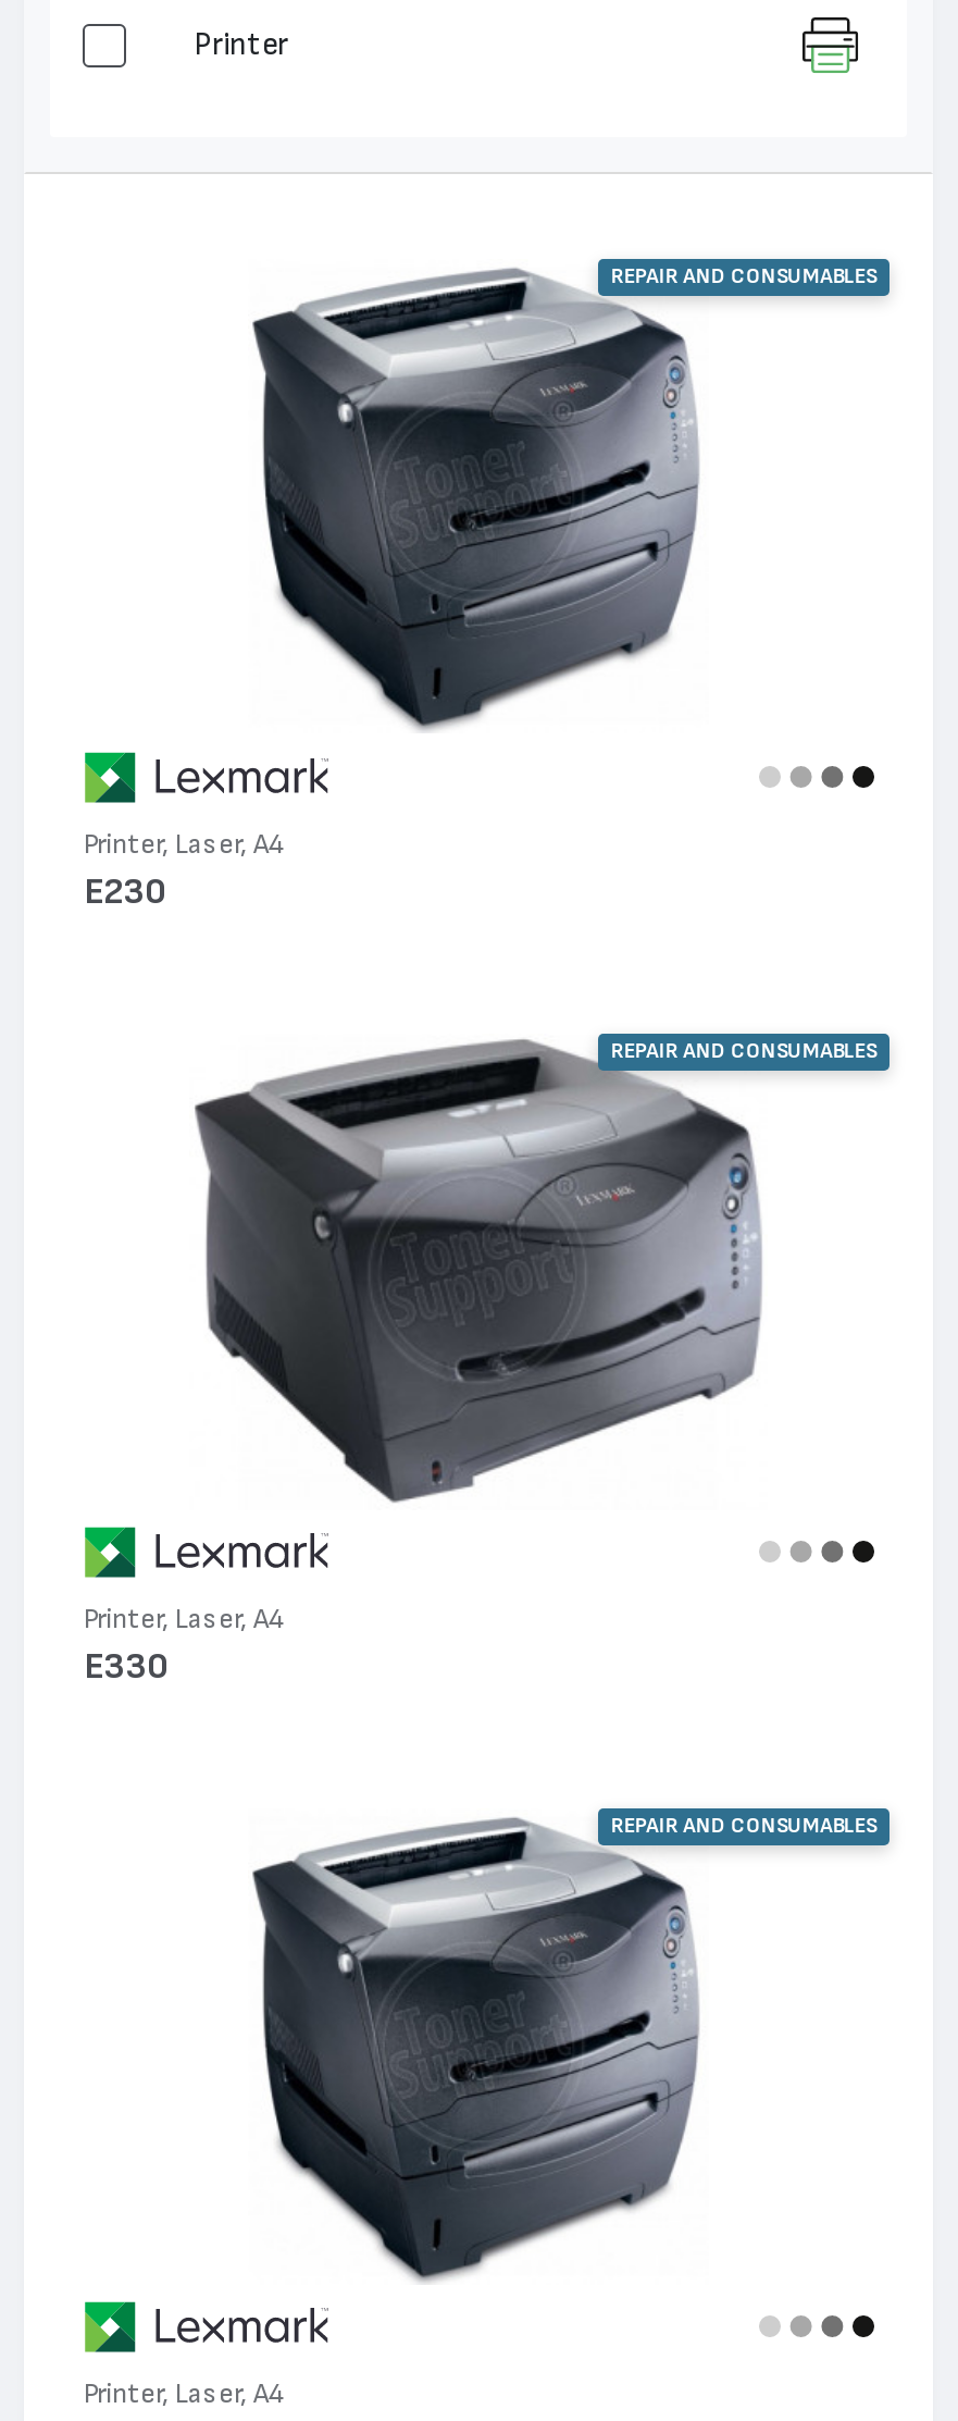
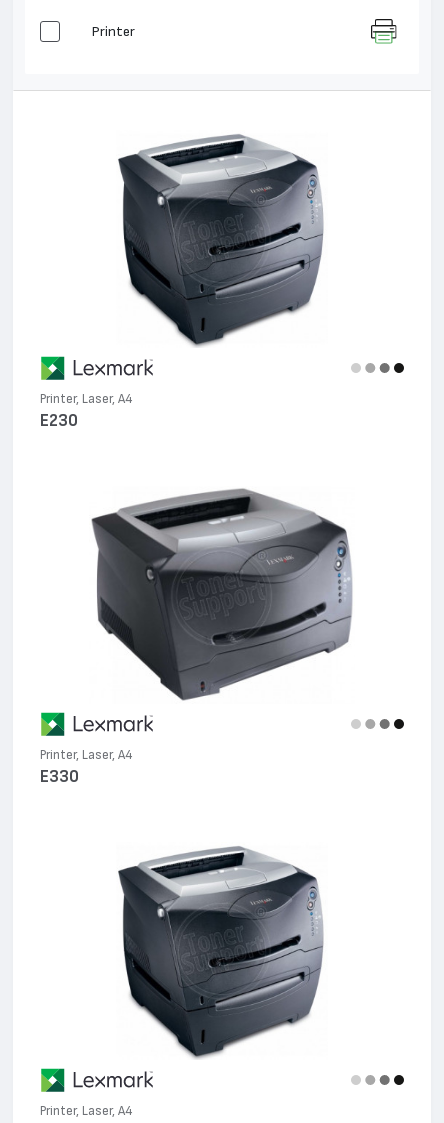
- REPAIR AND CONSUMABLES

- REPAIR AND CONSUMABLES

- REPAIR AND CONSUMABLES
